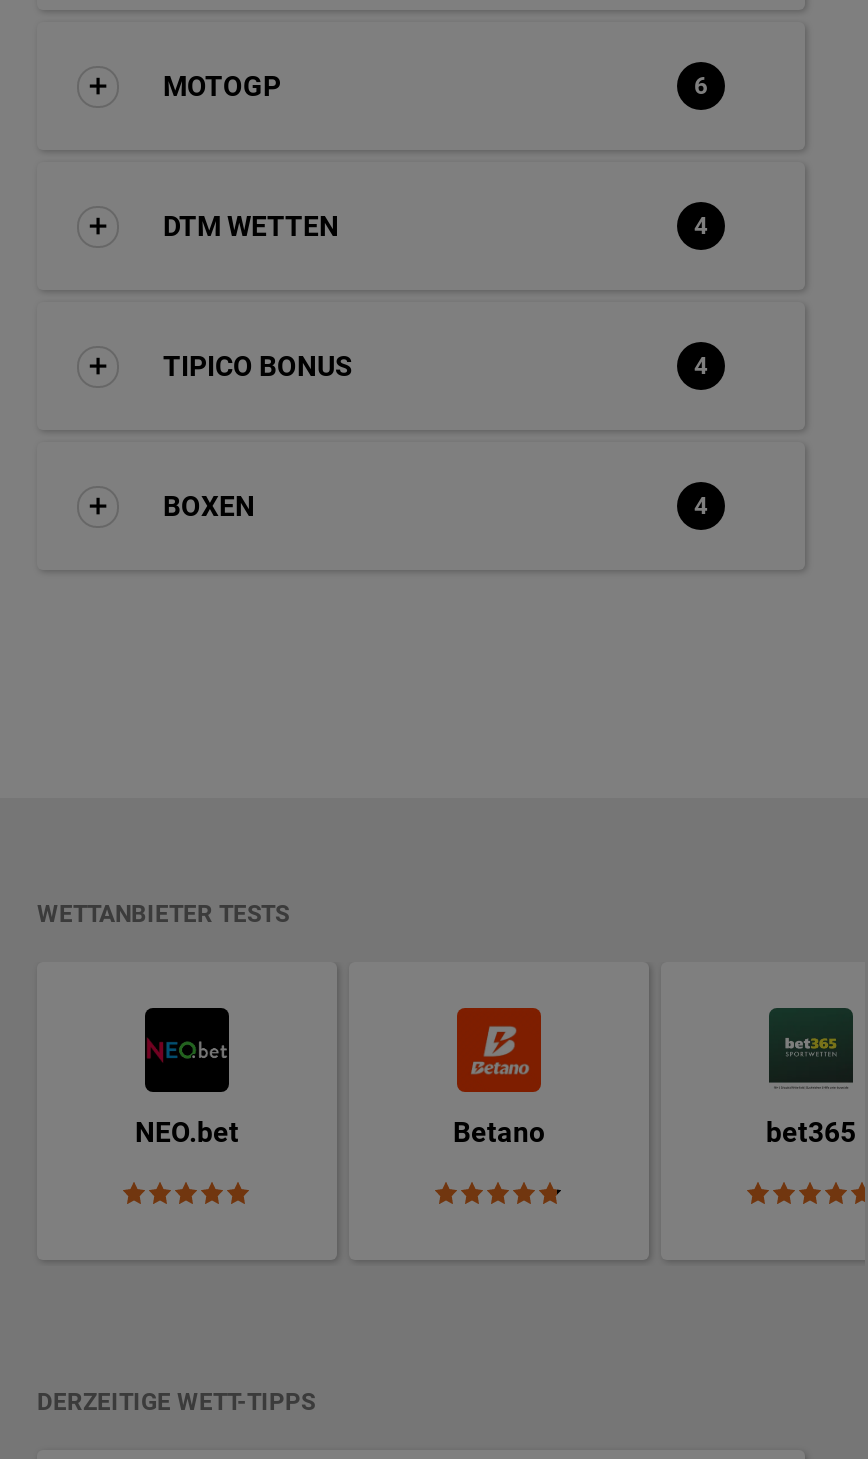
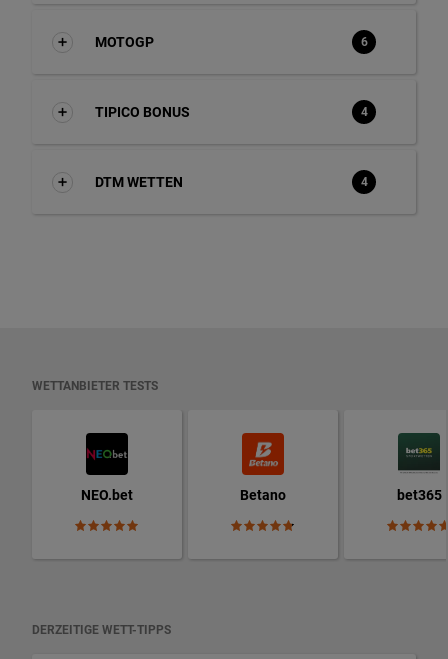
- DTM WETTEN
- 4

- BOXEN
+ DTM WETTEN
